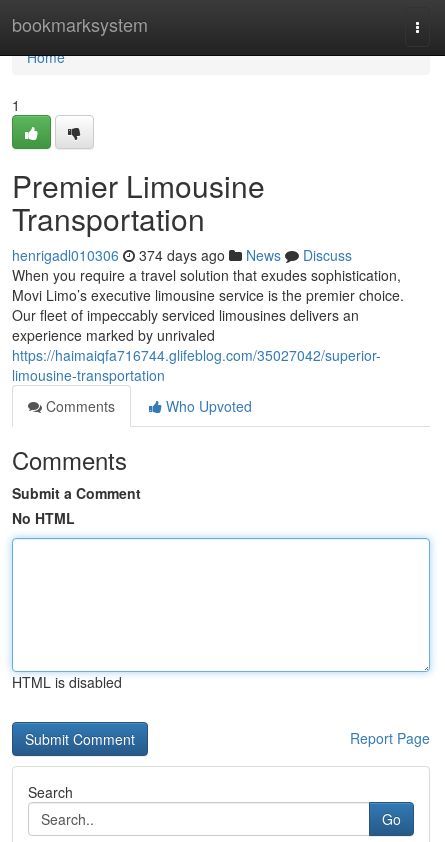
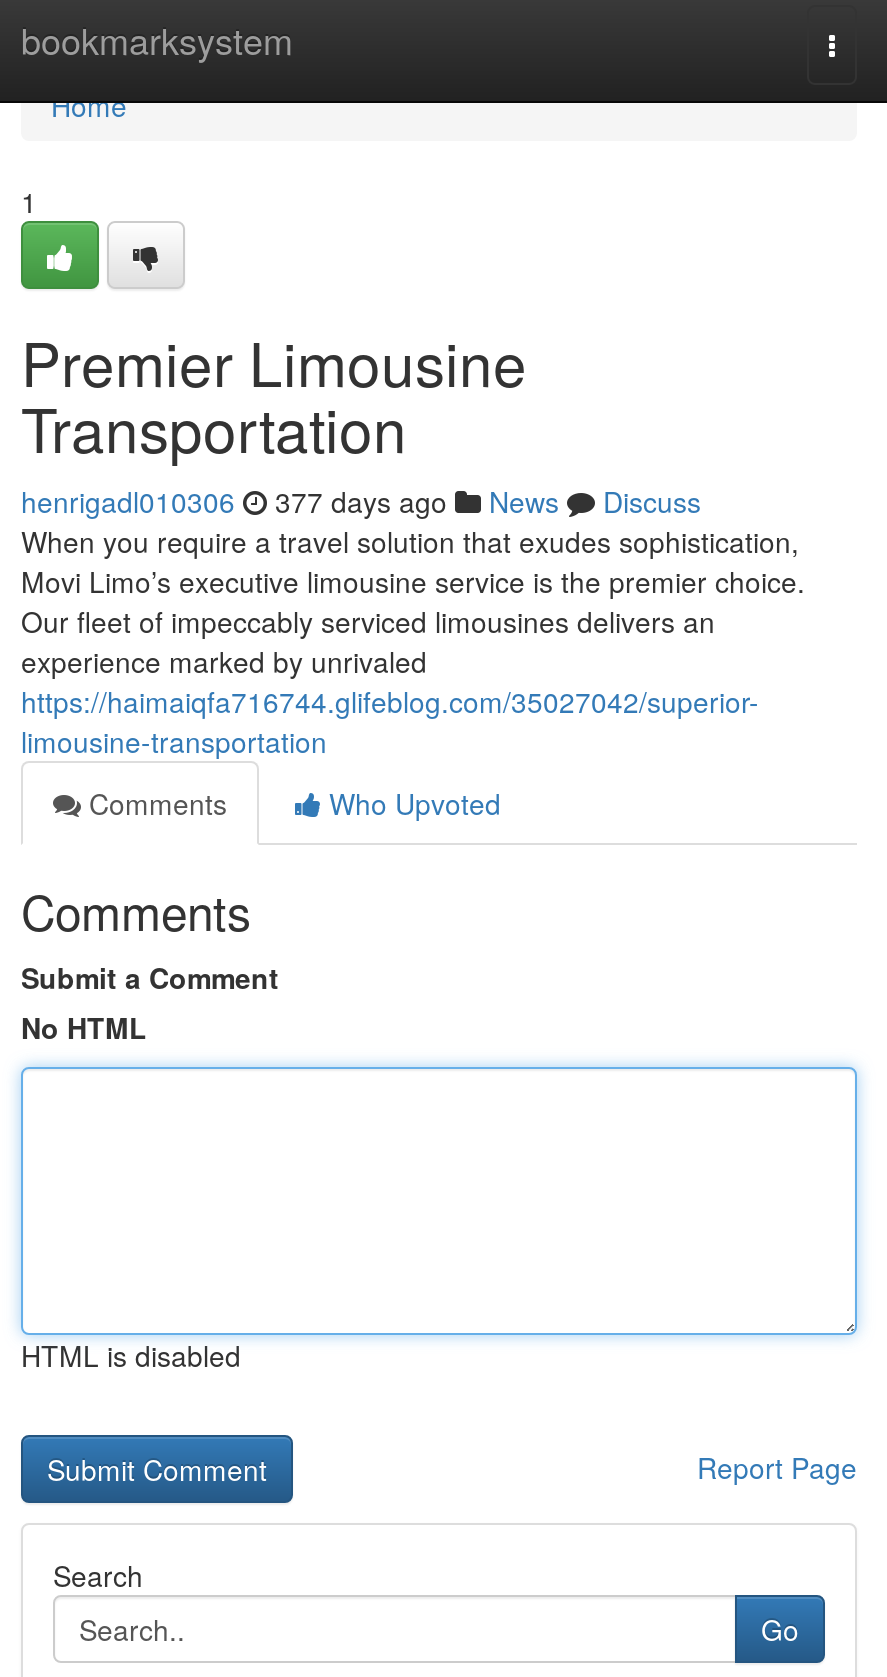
- henrigadl010306 374 days ago News Discuss
+ henrigadl010306 377 days ago News Discuss
